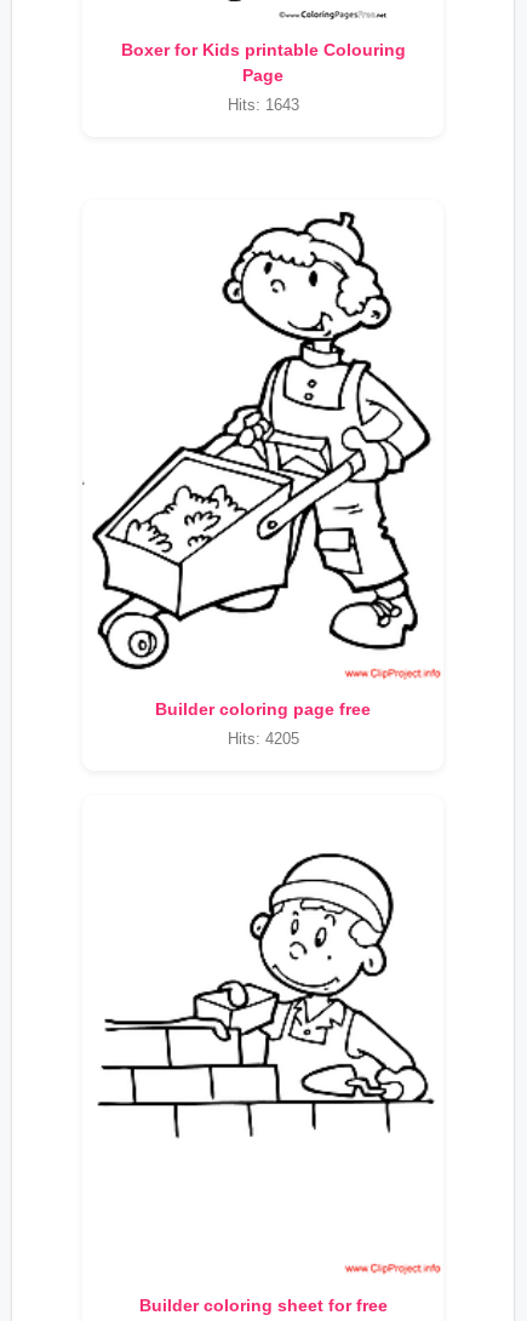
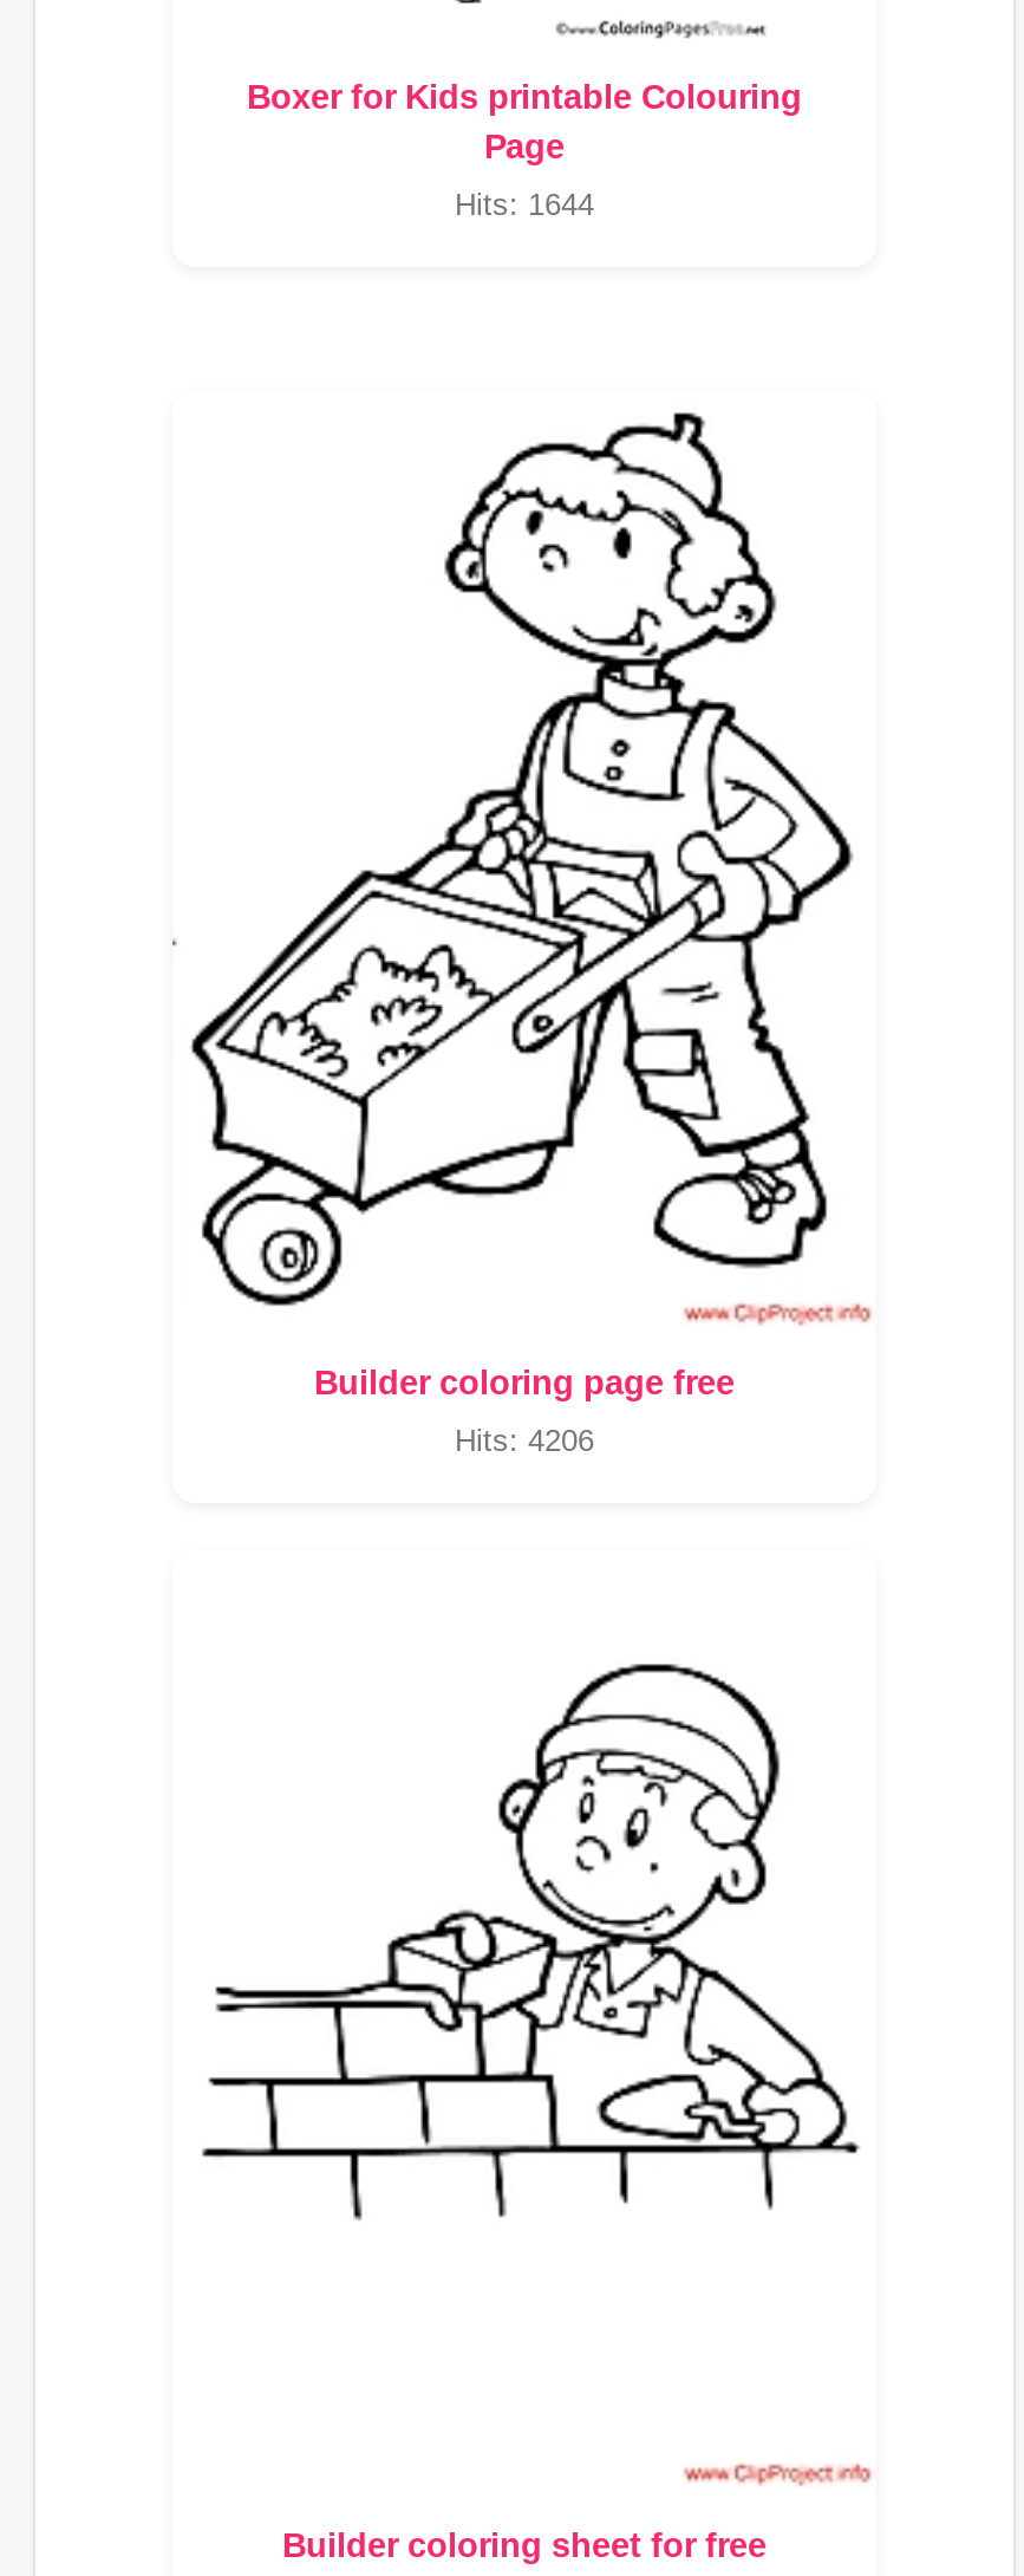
- Hits: 1643
+ Hits: 1644

- Hits: 4205
+ Hits: 4206
